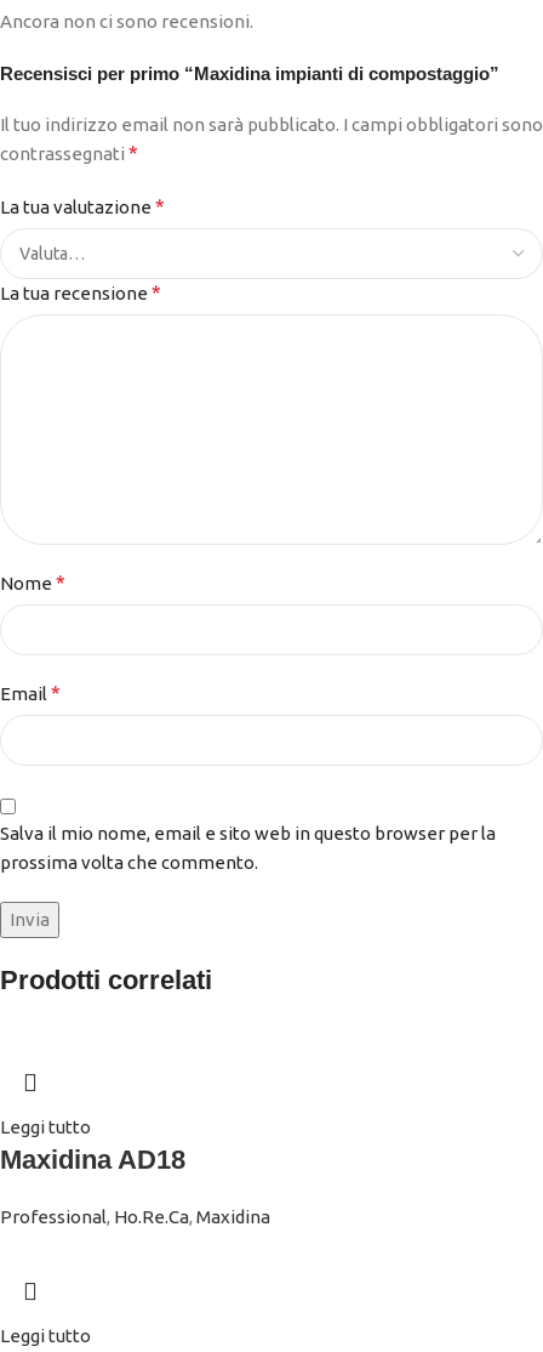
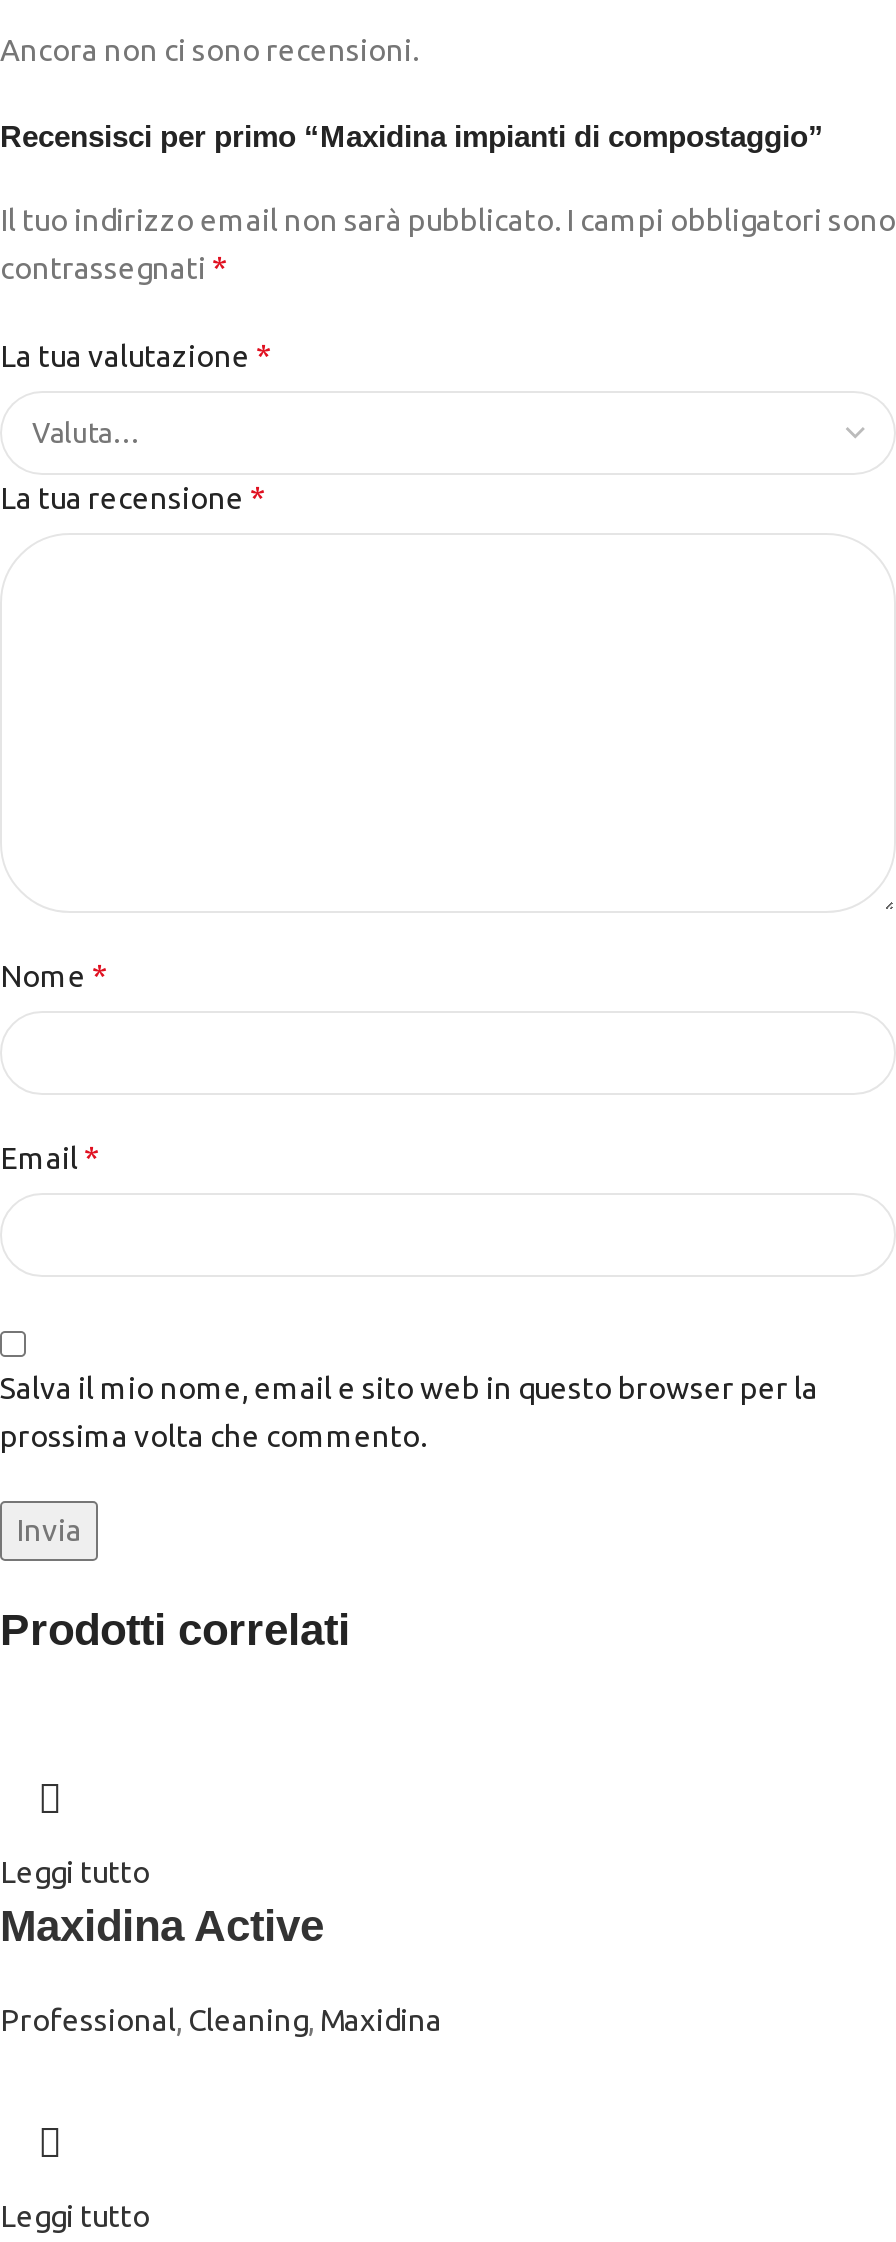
- Maxidina AD18
+ Maxidina Active

- Professional, Ho.Re.Ca, Maxidina
+ Professional, Cleaning, Maxidina
